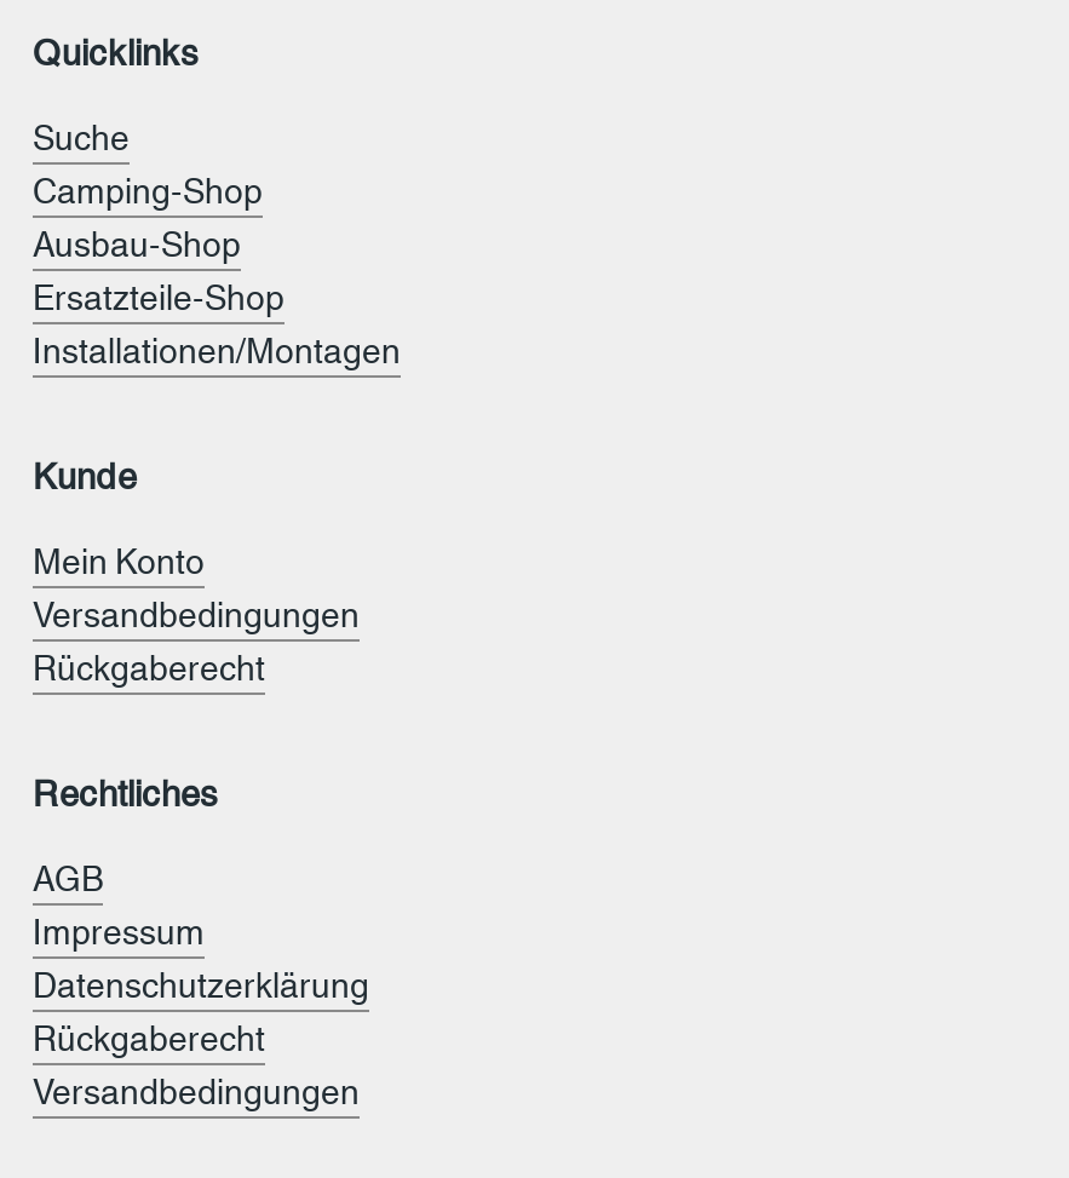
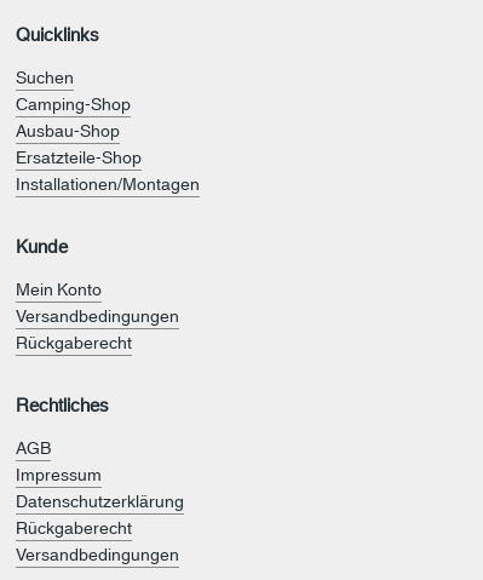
- Suche
+ Suchen
